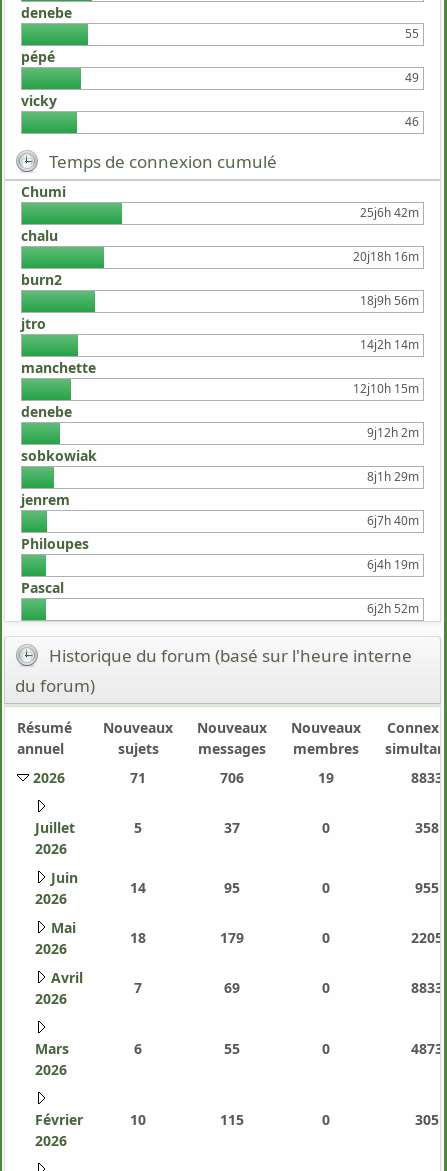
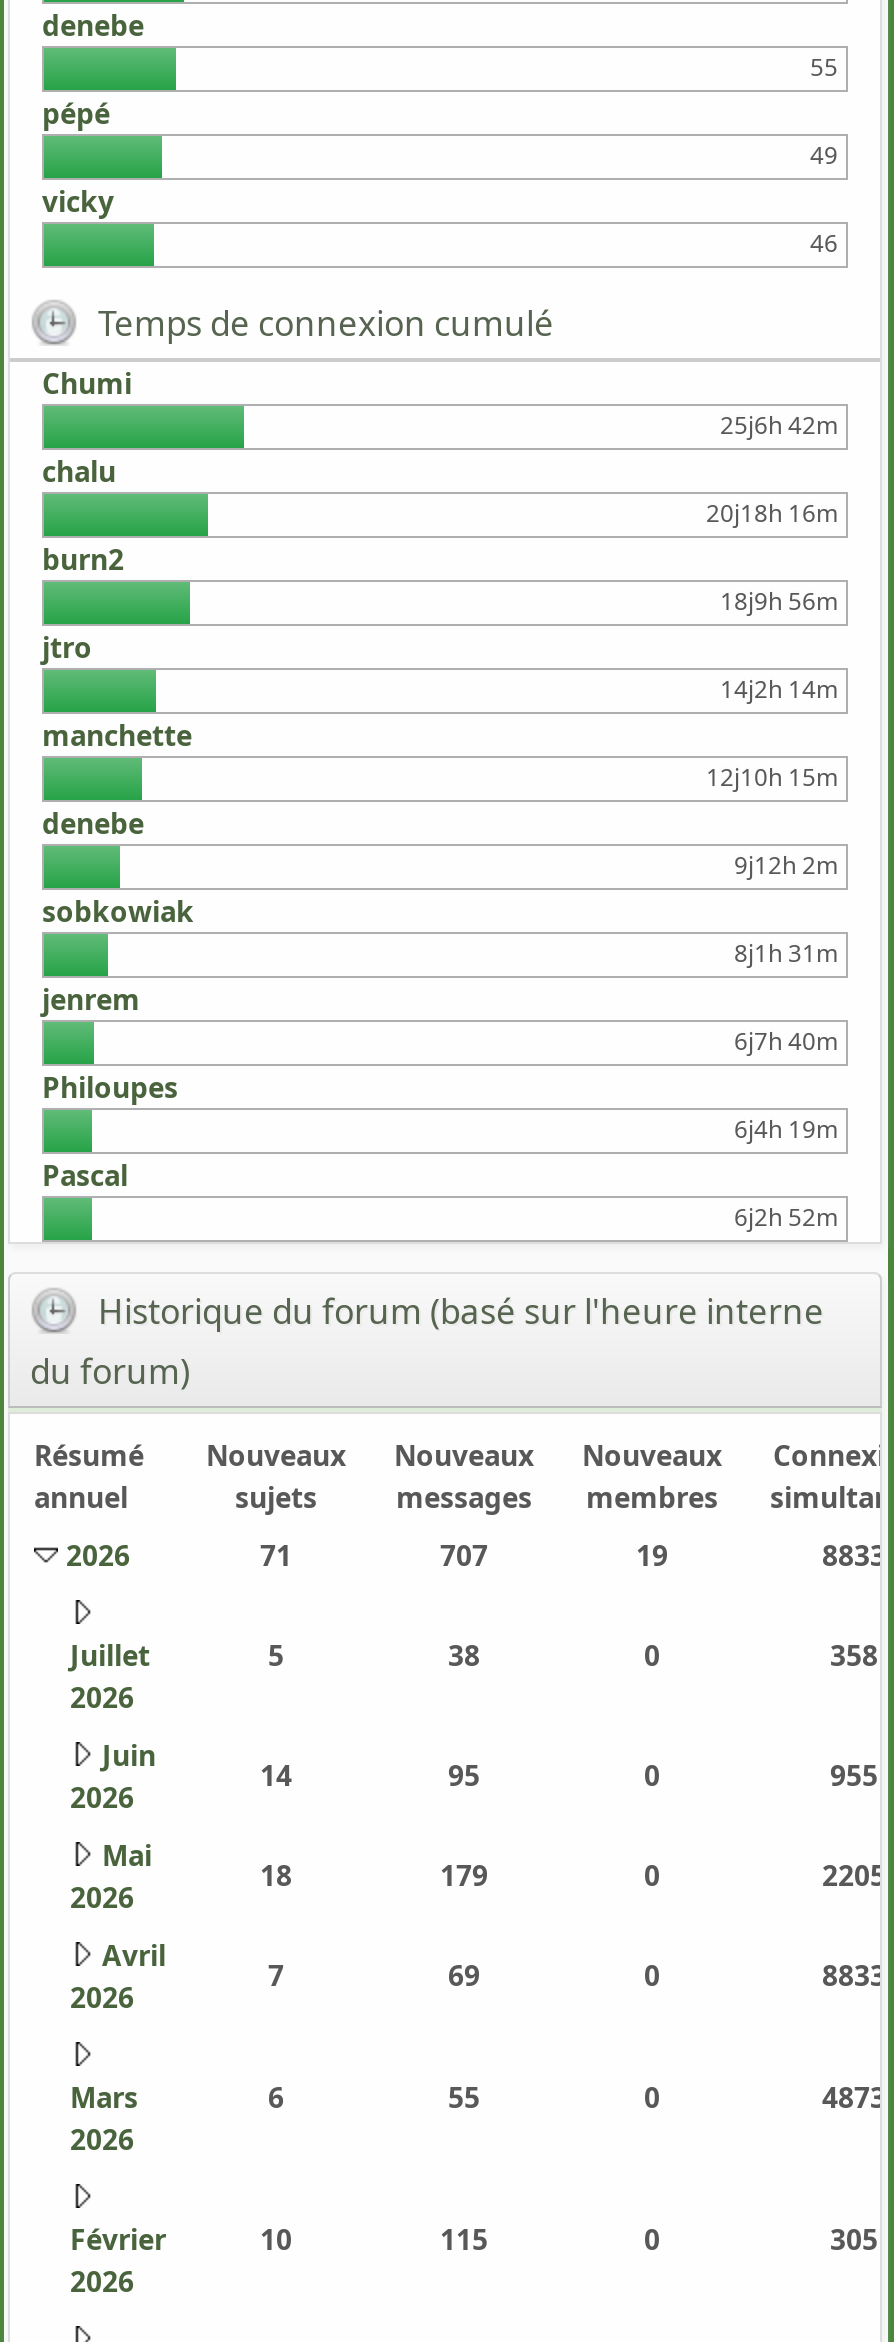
- 8j1h 29m
+ 8j1h 31m

- 706
+ 707

- 37
+ 38
